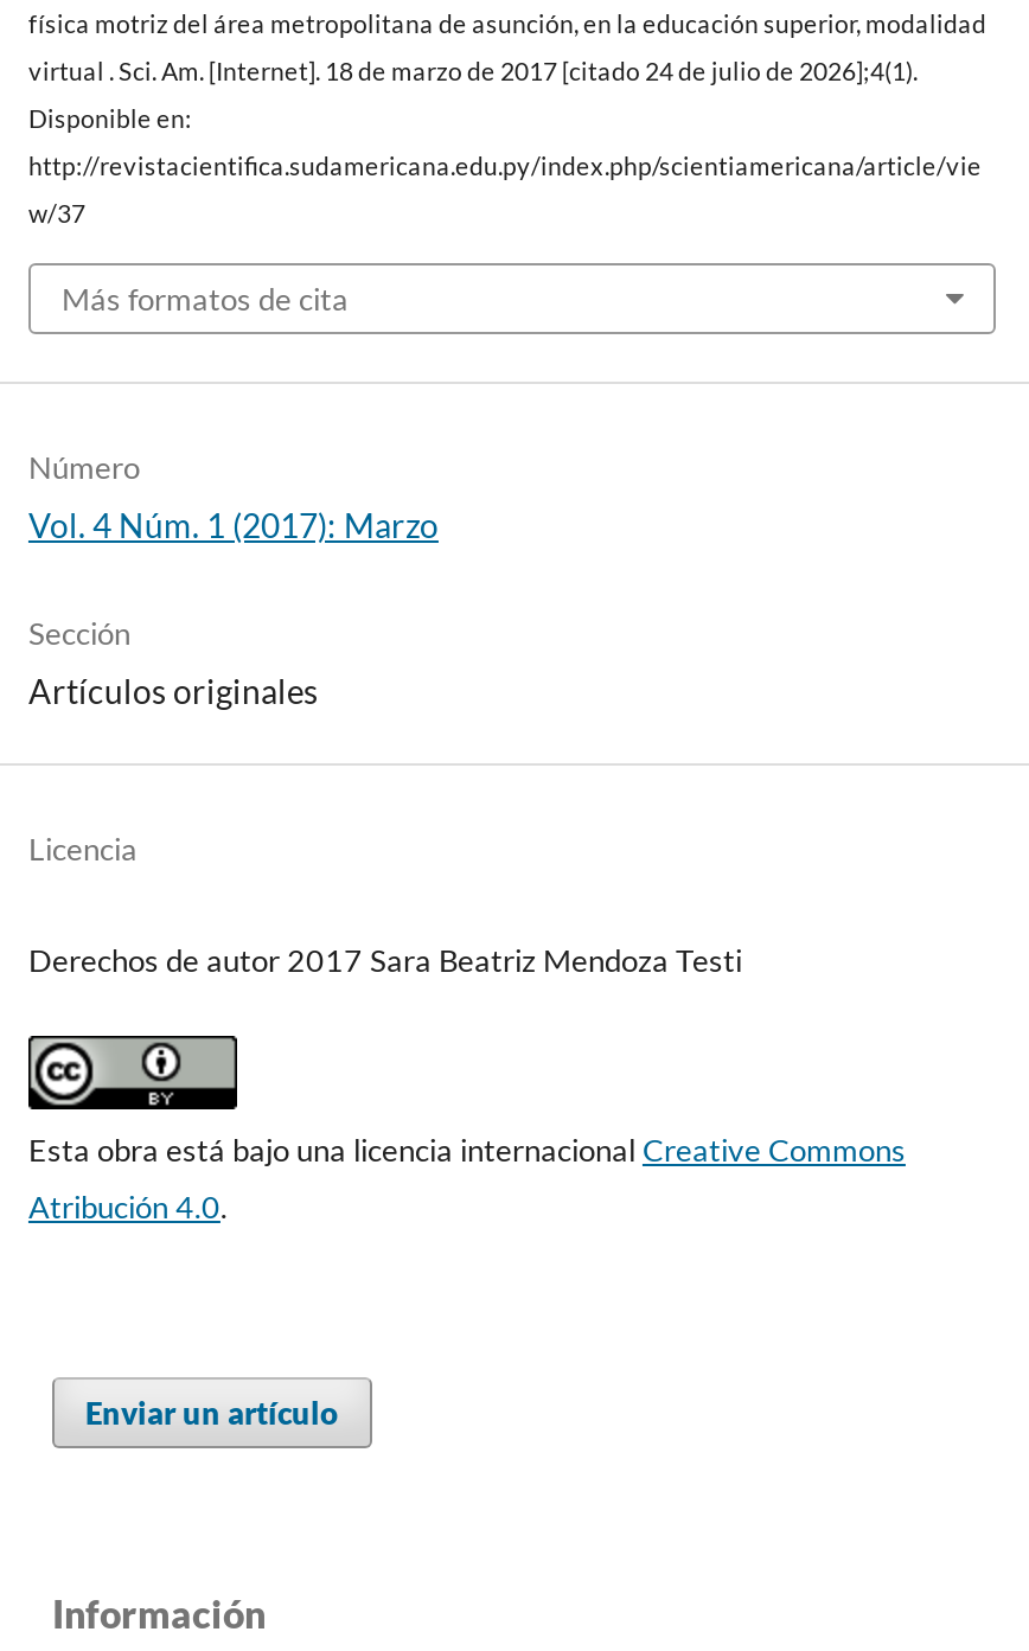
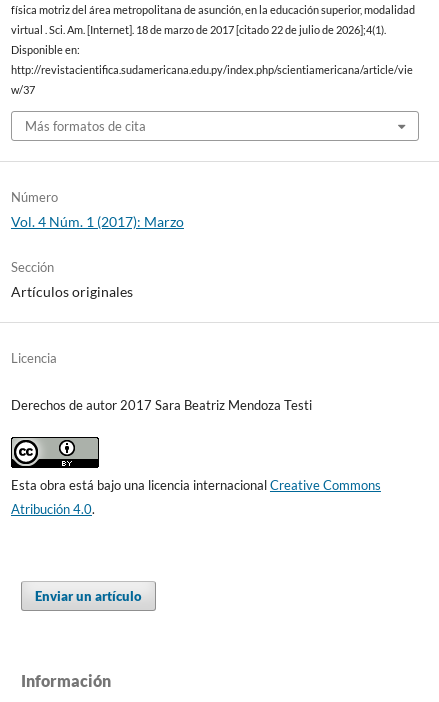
- virtual . Sci. Am. [Internet]. 18 de marzo de 2017 [citado 24 de julio de 2026];4(1).
+ virtual . Sci. Am. [Internet]. 18 de marzo de 2017 [citado 22 de julio de 2026];4(1).
